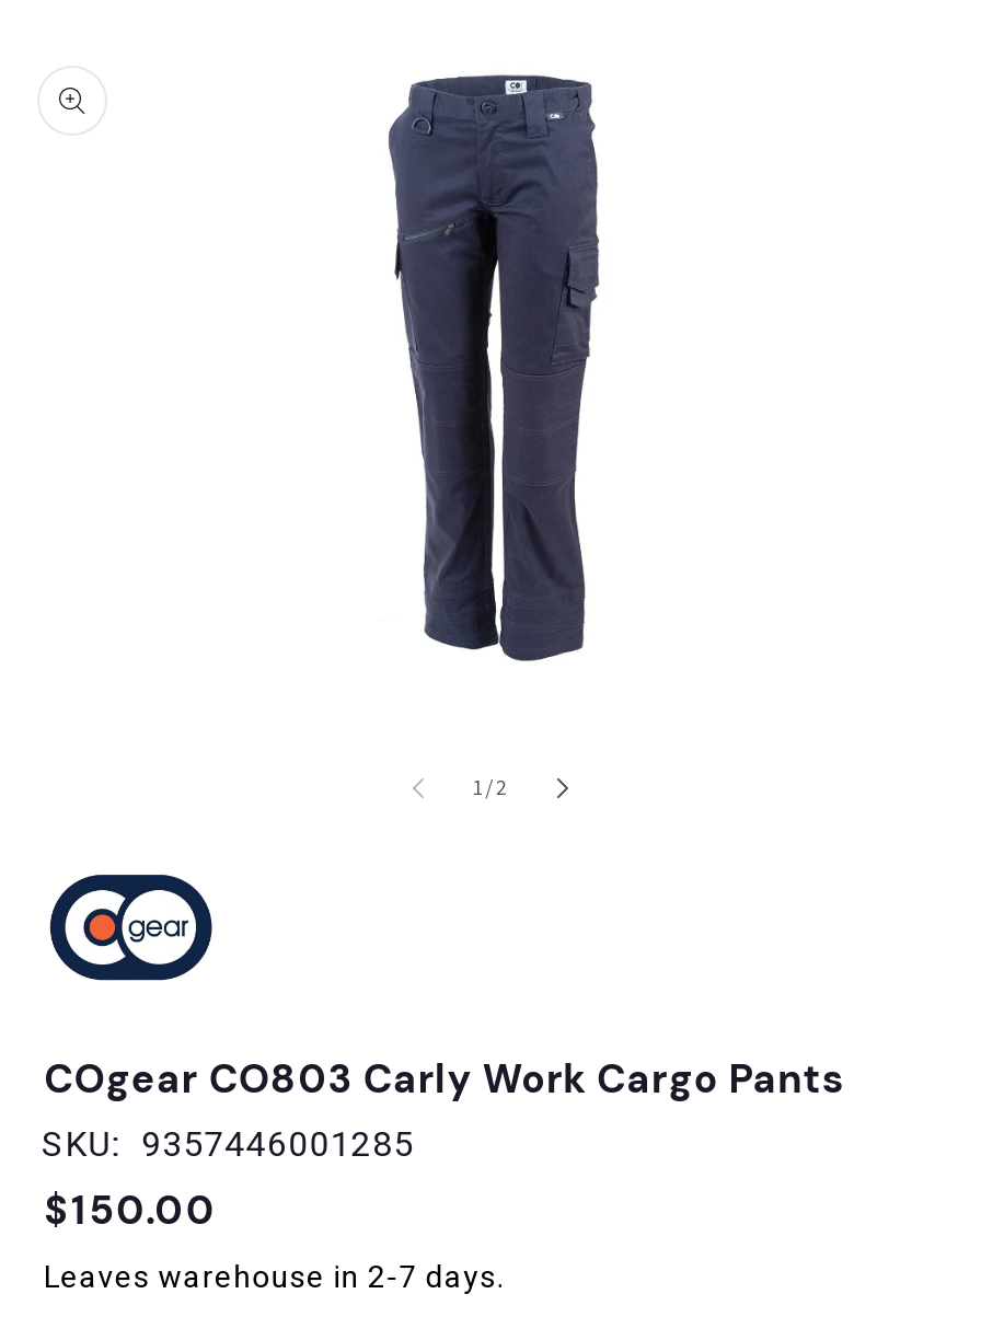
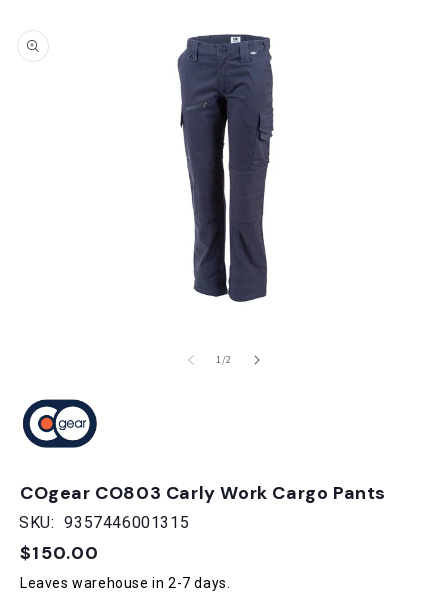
- SKU: 9357446001285
+ SKU: 9357446001315
